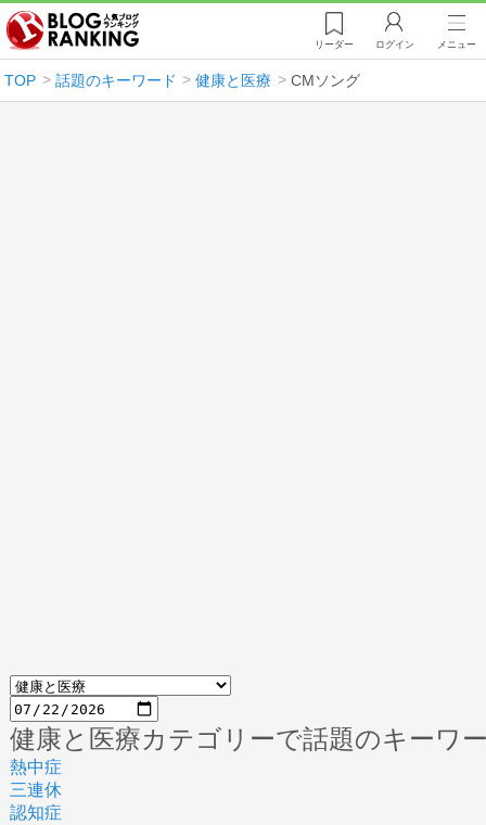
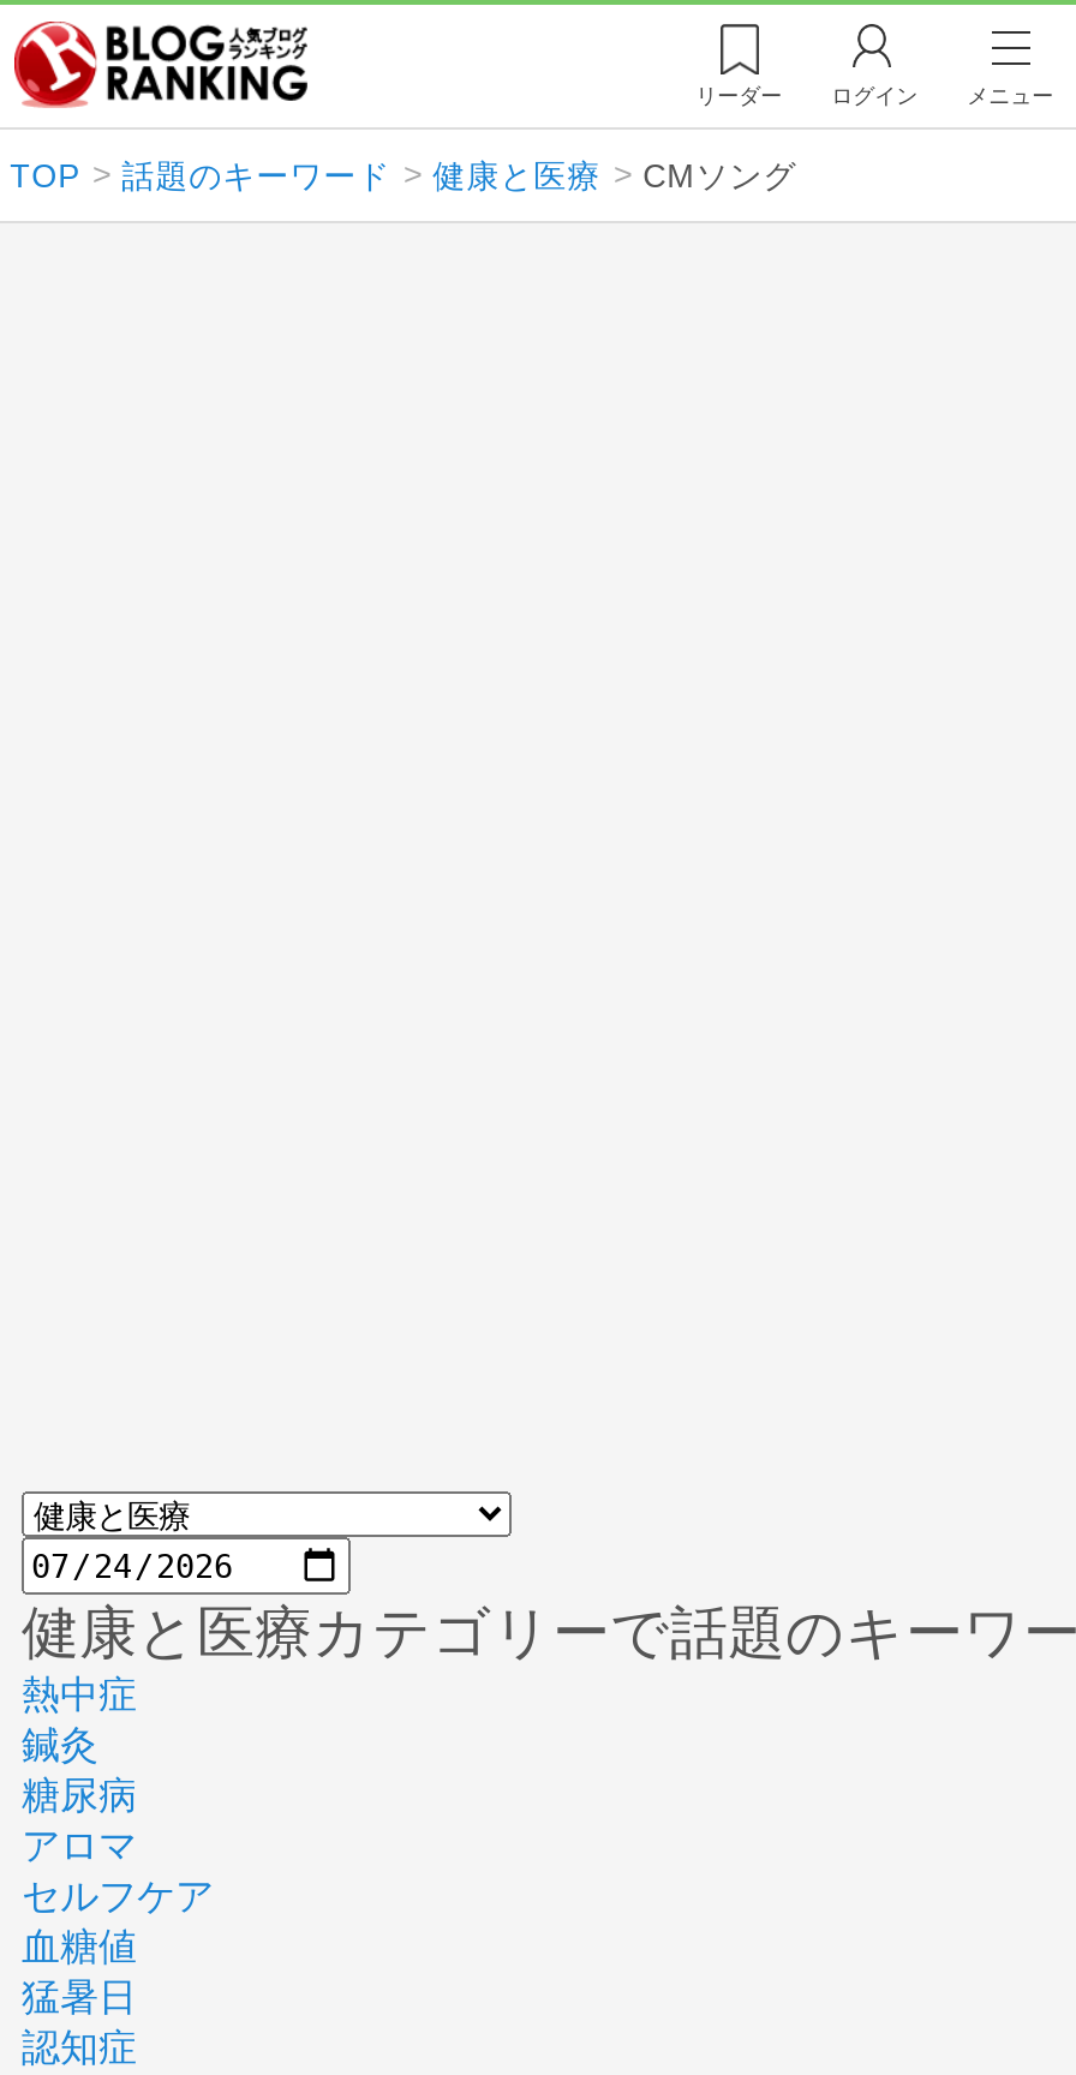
- 三連休
+ 鍼灸
+ 糖尿病
+ アロマ
+ セルフケア
+ 血糖値
+ 猛暑日
